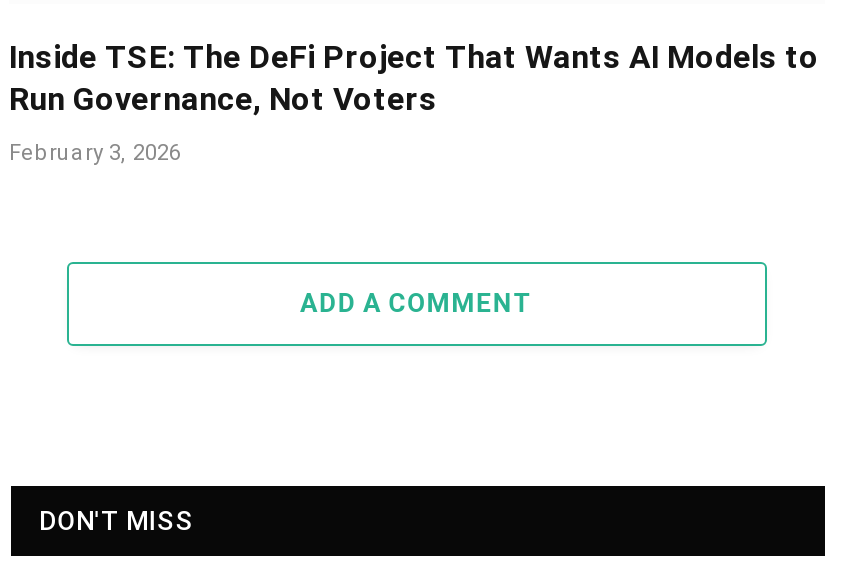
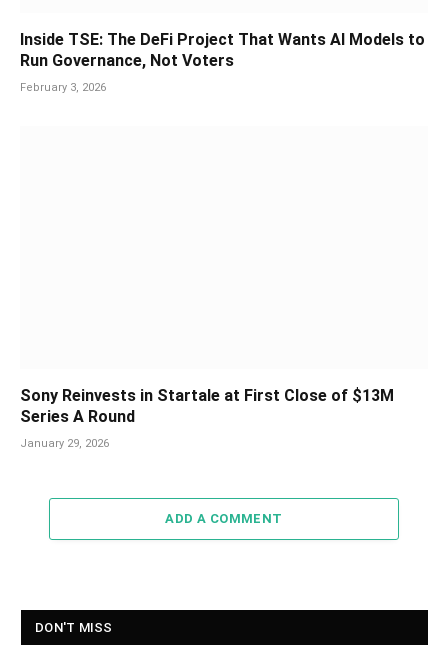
+ Sony Reinvests in Startale at First Close of $13M
+ Series A Round
+ January 29, 2026
